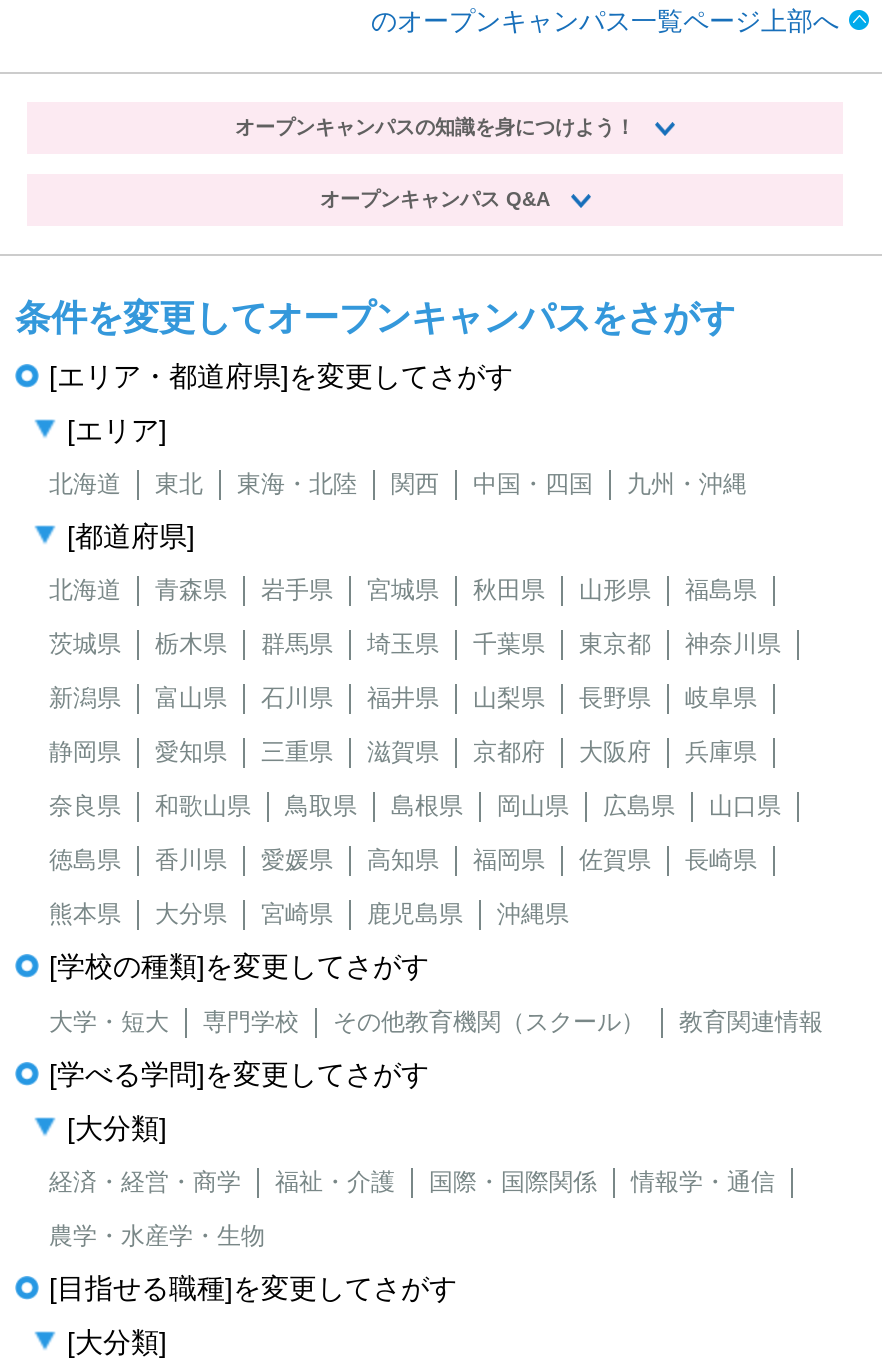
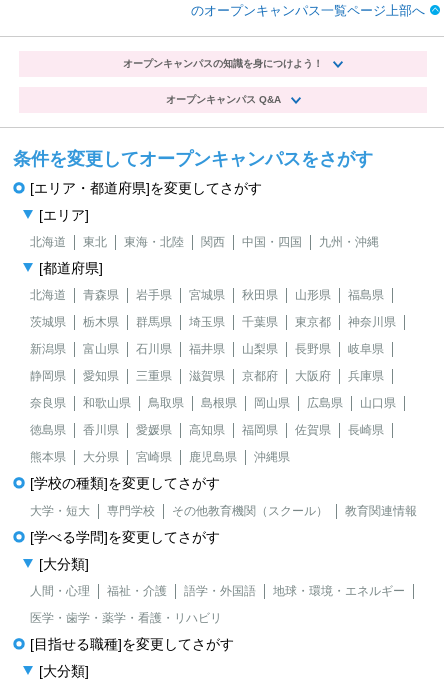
- 経済・経営・商学
+ 人間・心理

- 国際・国際関係
- 情報学・通信
+ 語学・外国語
+ 地球・環境・エネルギー

- 農学・水産学・生物
+ 医学・歯学・薬学・看護・リハビリ
